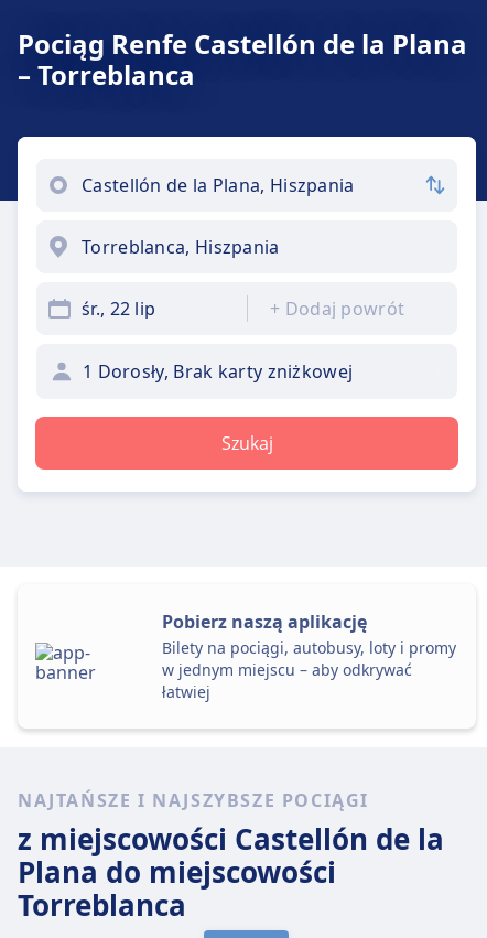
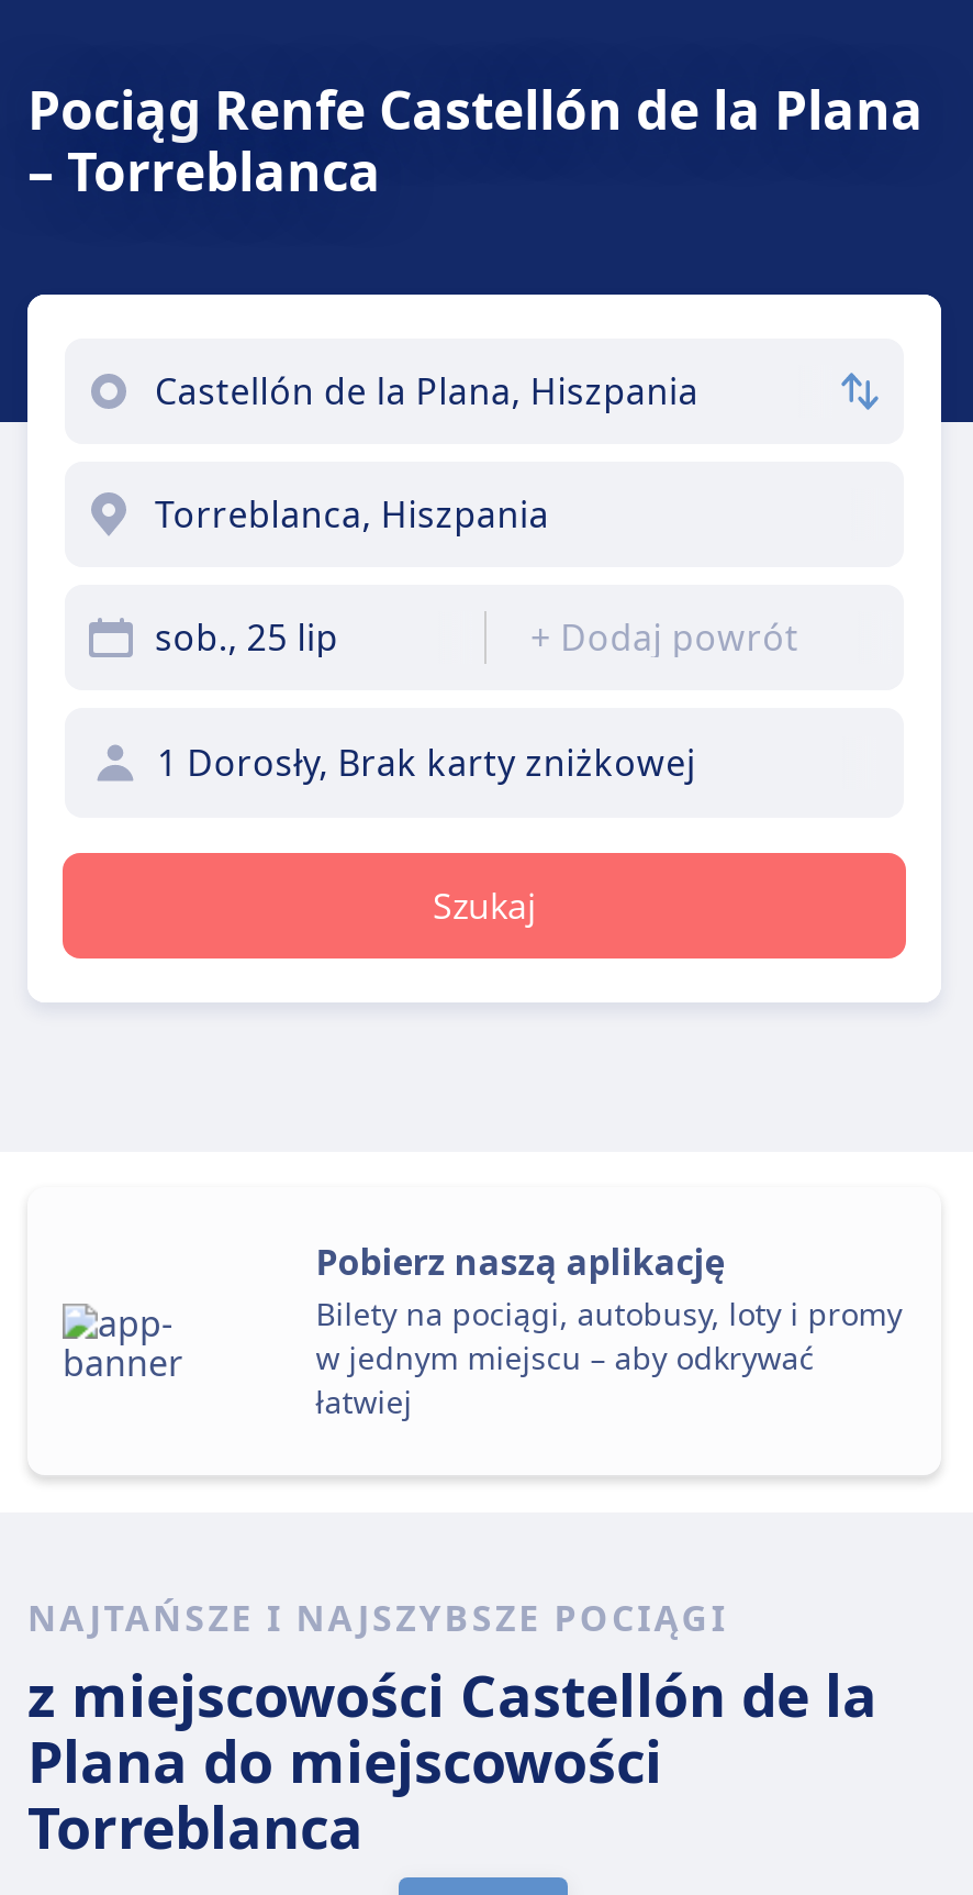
- śr., 22 lip
+ sob., 25 lip
